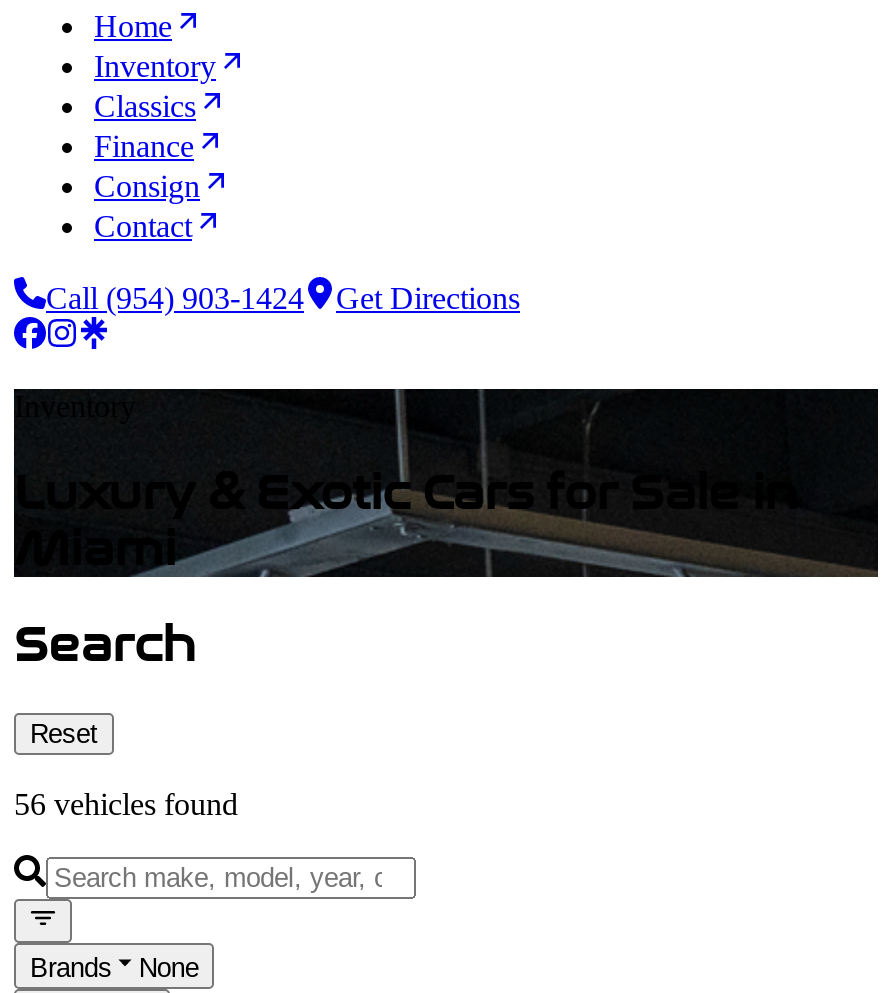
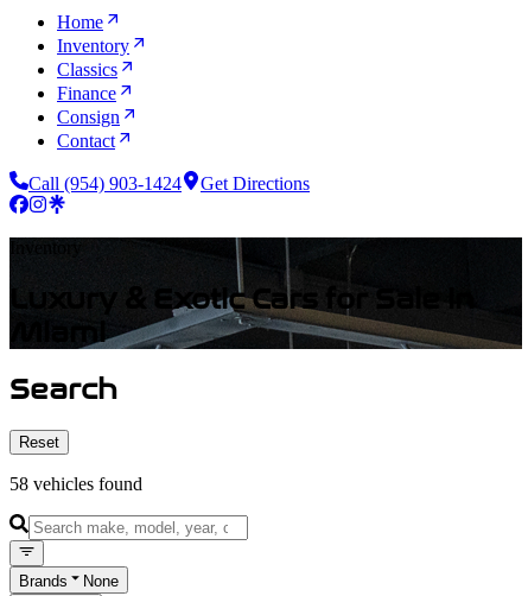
- 56 vehicles found
+ 58 vehicles found
